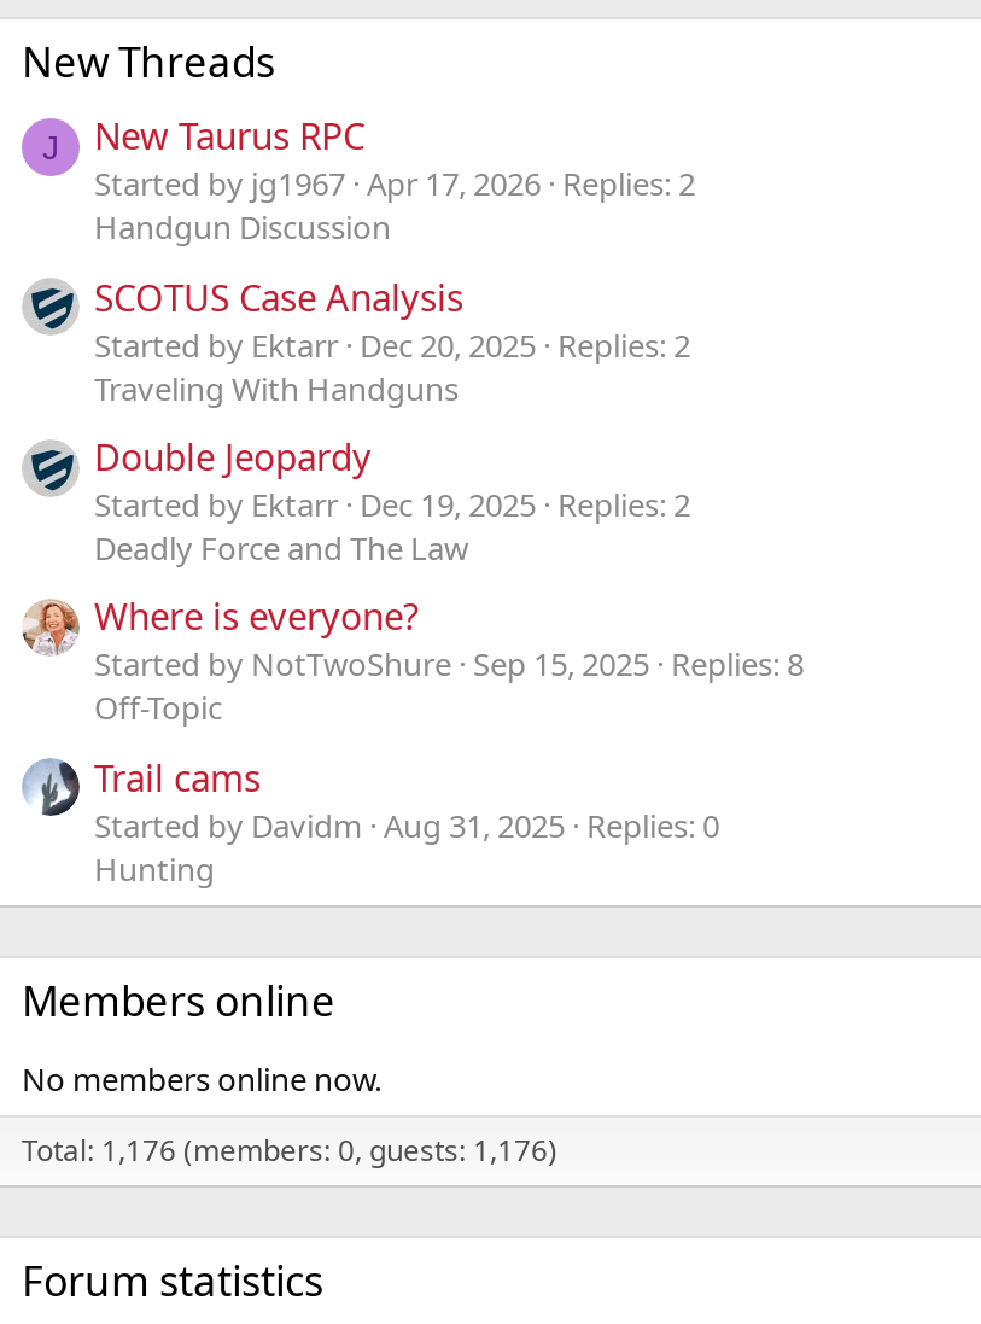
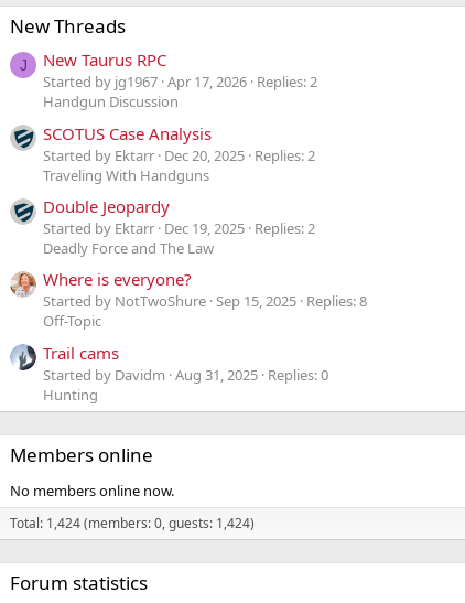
- Total: 1,176 (members: 0, guests: 1,176)
+ Total: 1,424 (members: 0, guests: 1,424)
